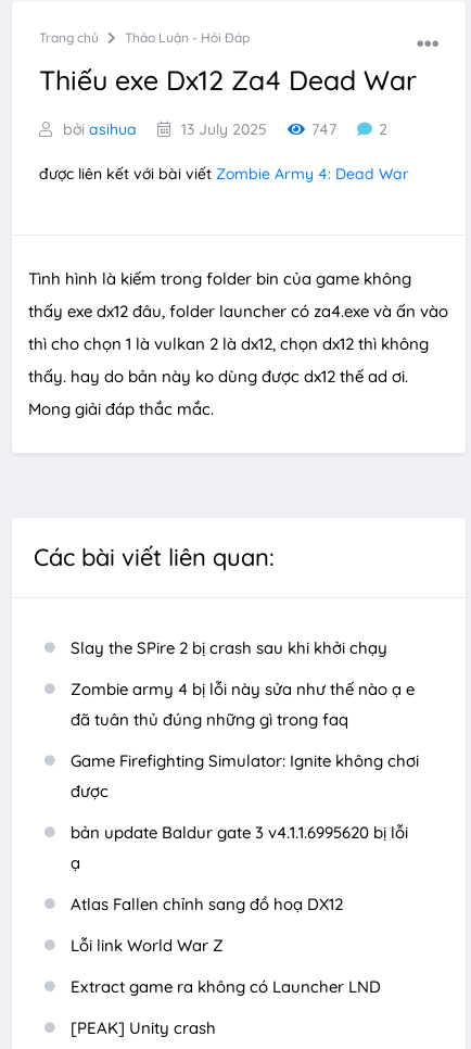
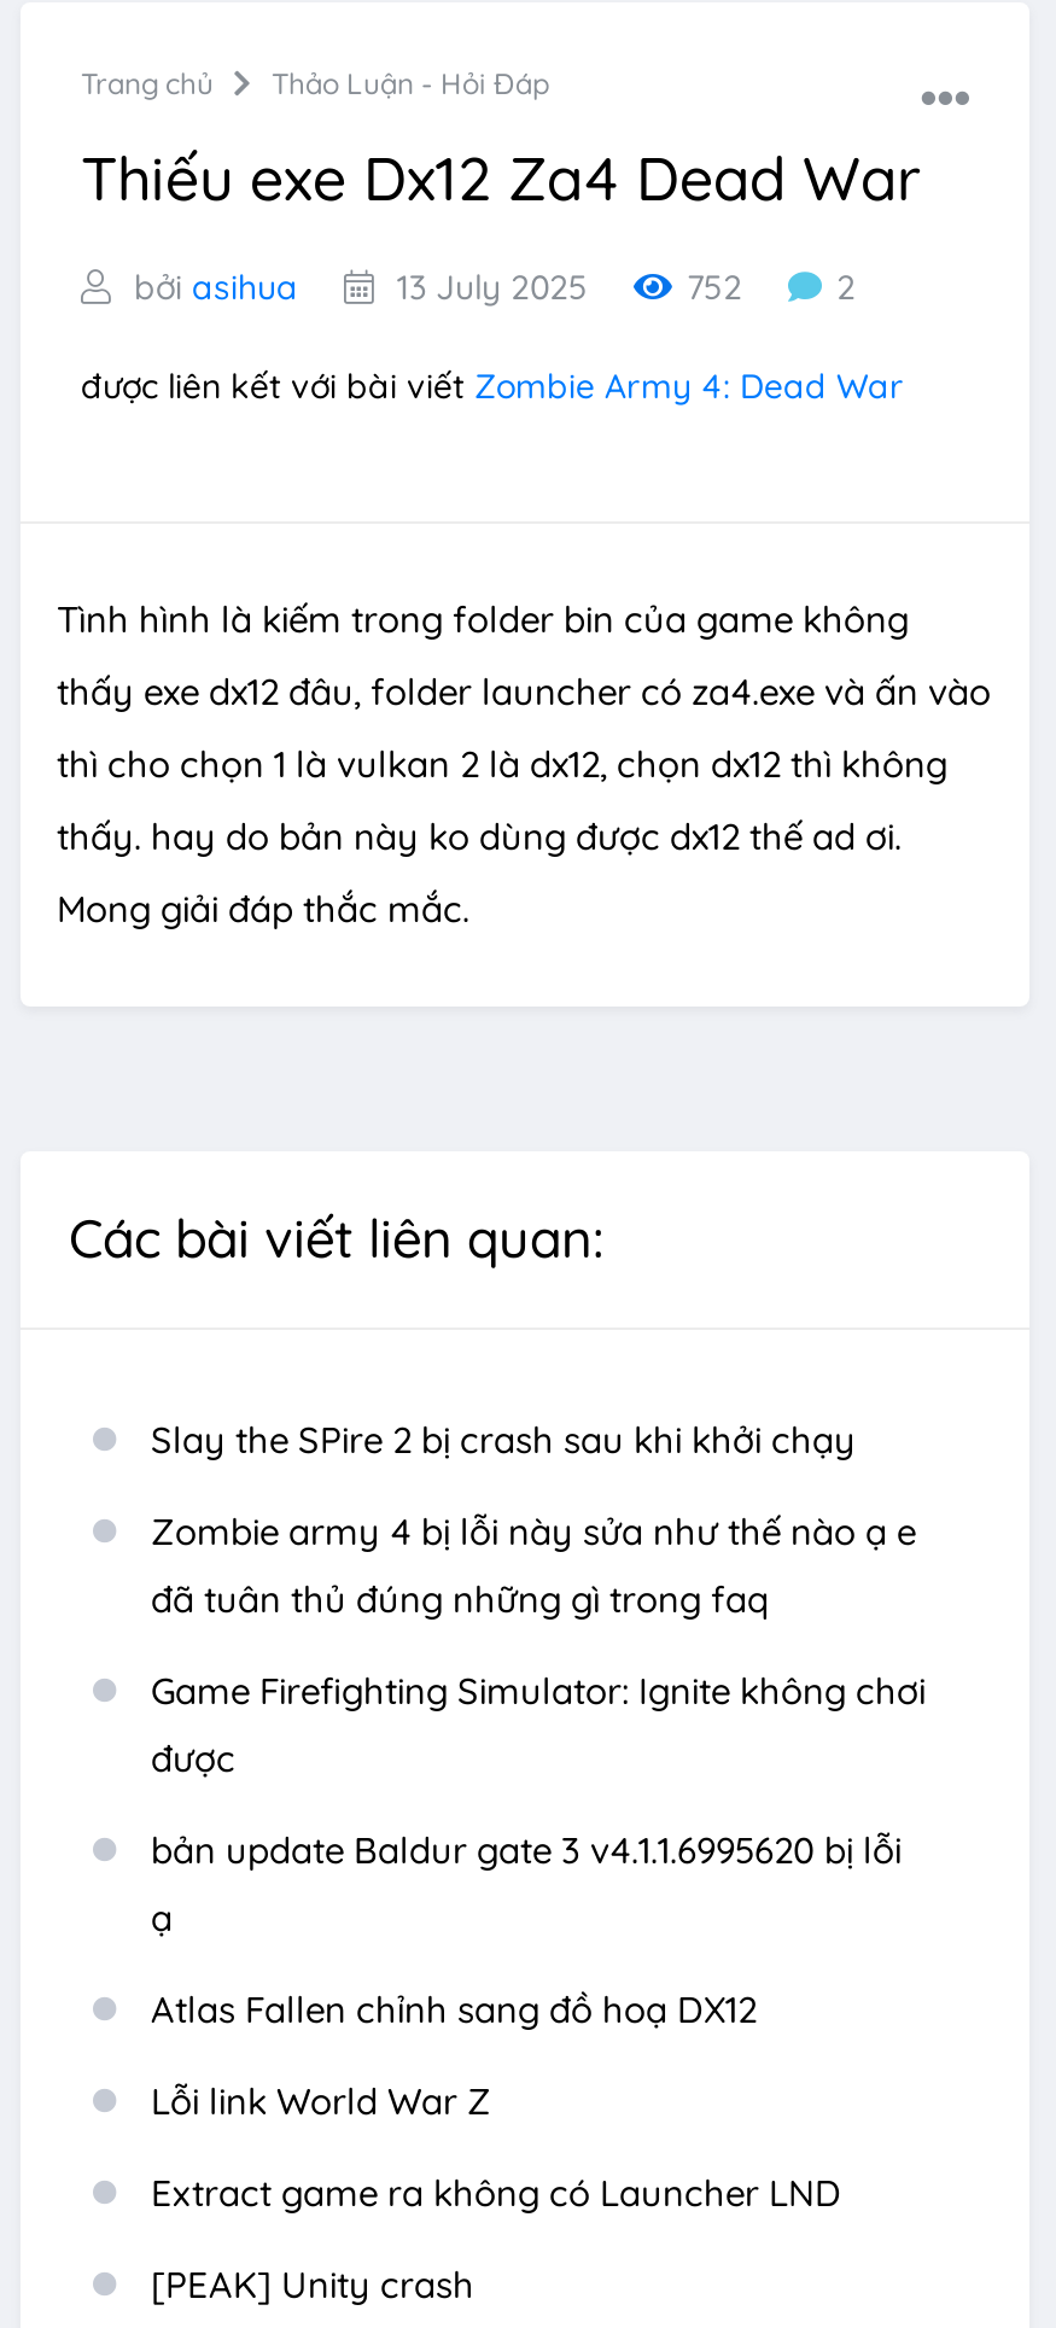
- 747
+ 752
